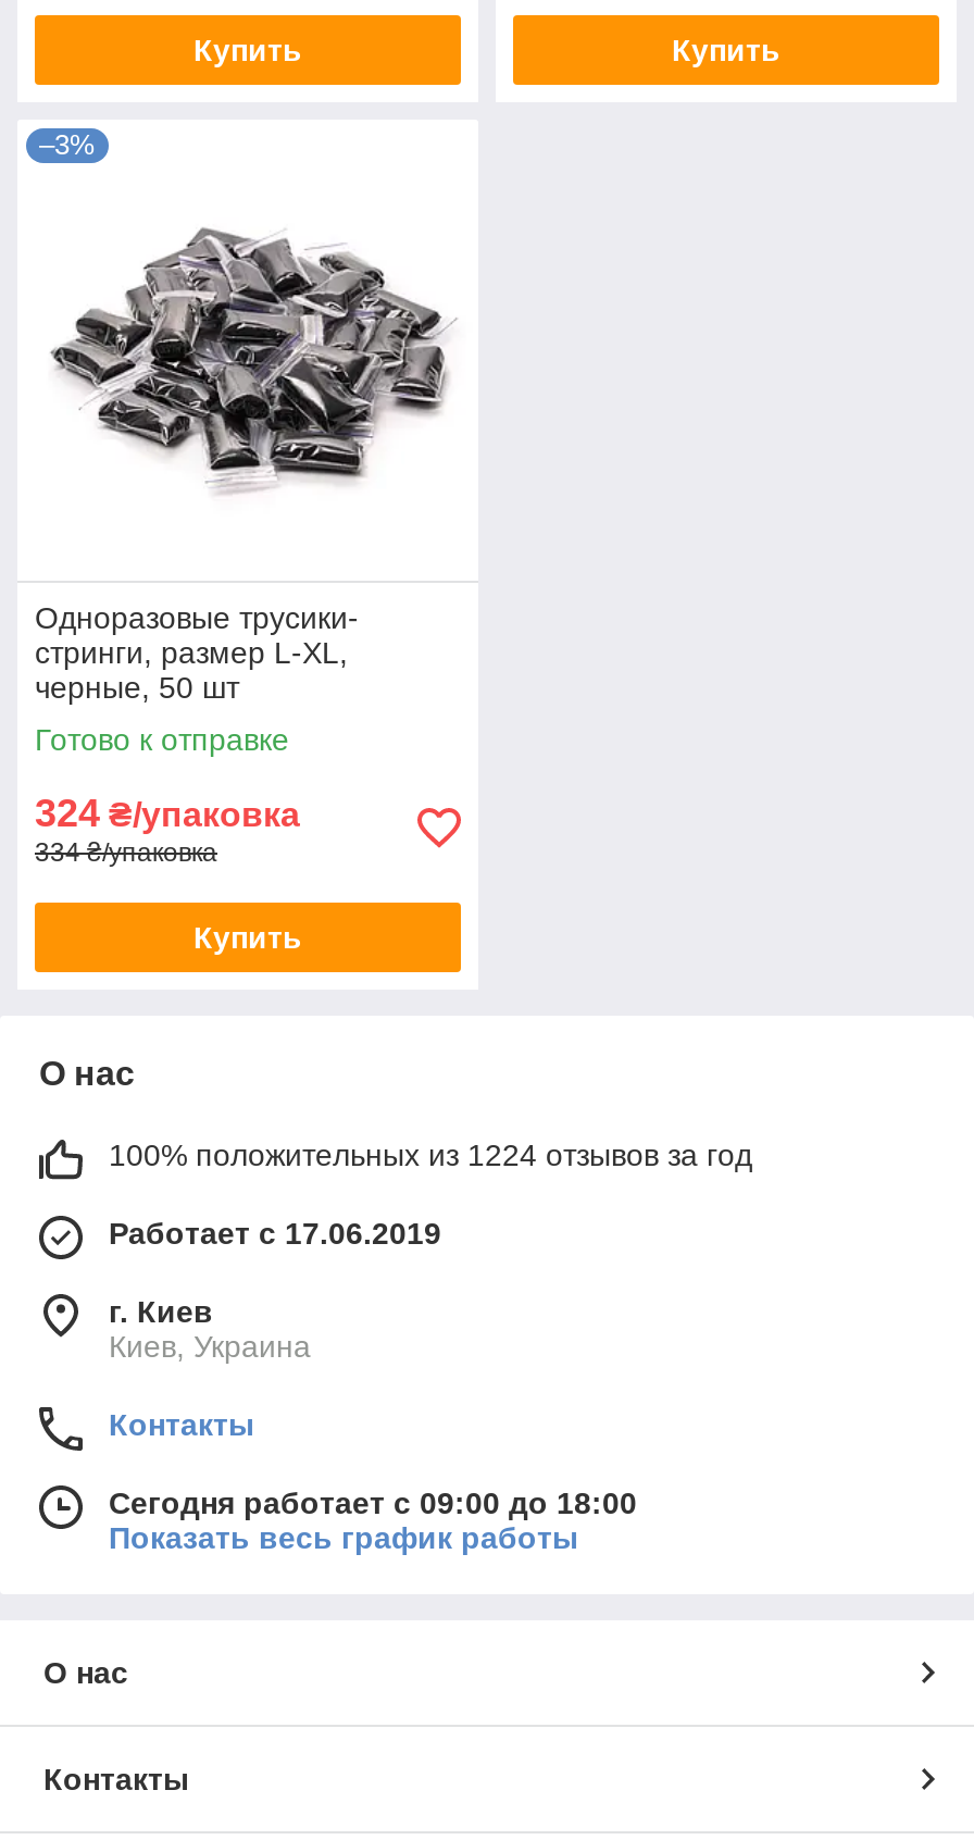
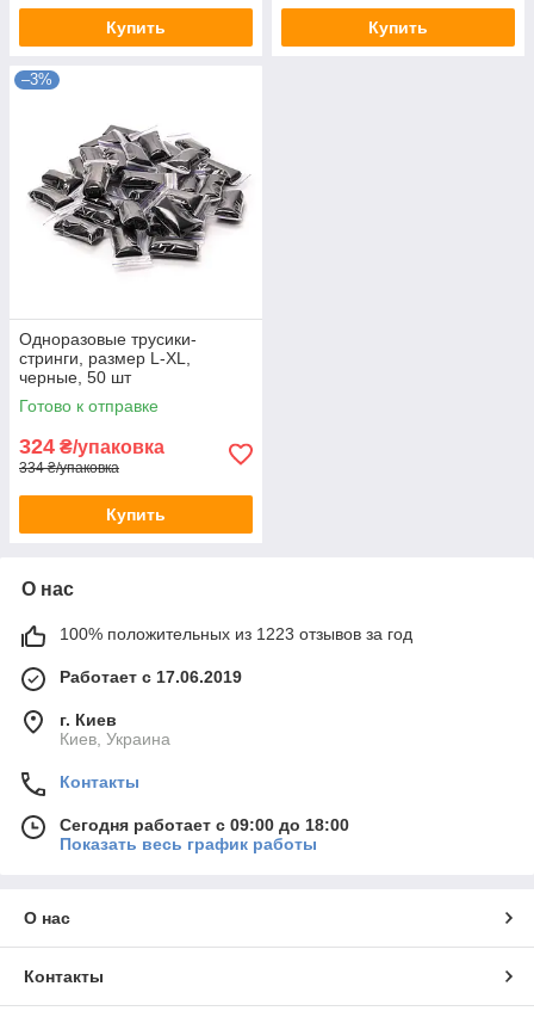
- 100% положительных из 1224 отзывов за год
+ 100% положительных из 1223 отзывов за год
